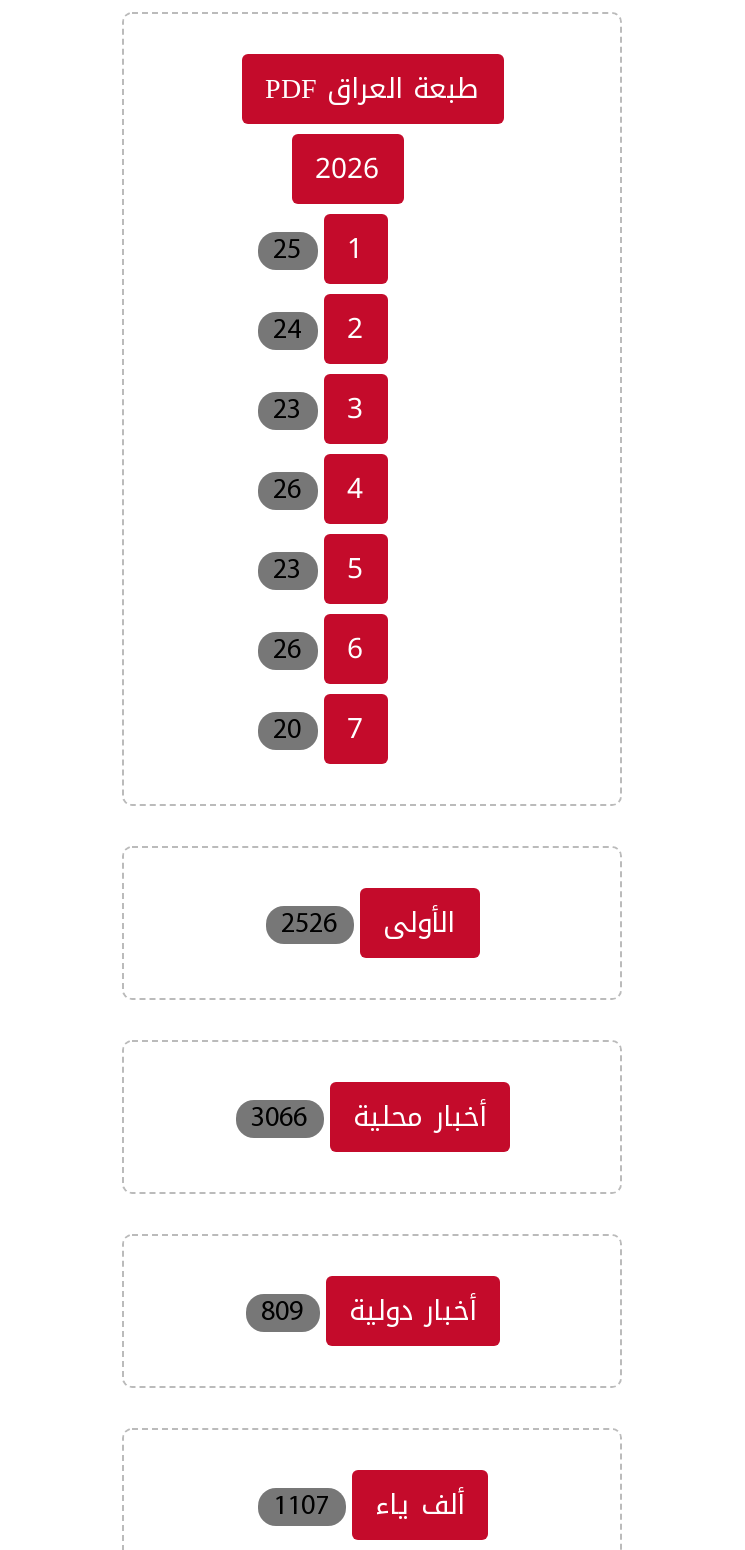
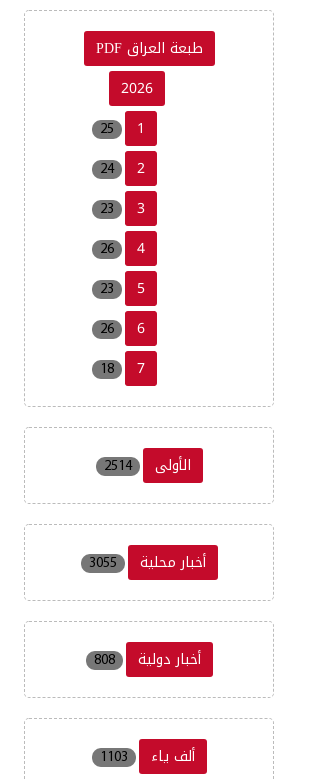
- 20 7
+ 18 7

- الأولى 2526
+ الأولى 2514

- أخبار محلية 3066
+ أخبار محلية 3055

- أخبار دولية 809
+ أخبار دولية 808

- ألف ياء 1107
+ ألف ياء 1103
